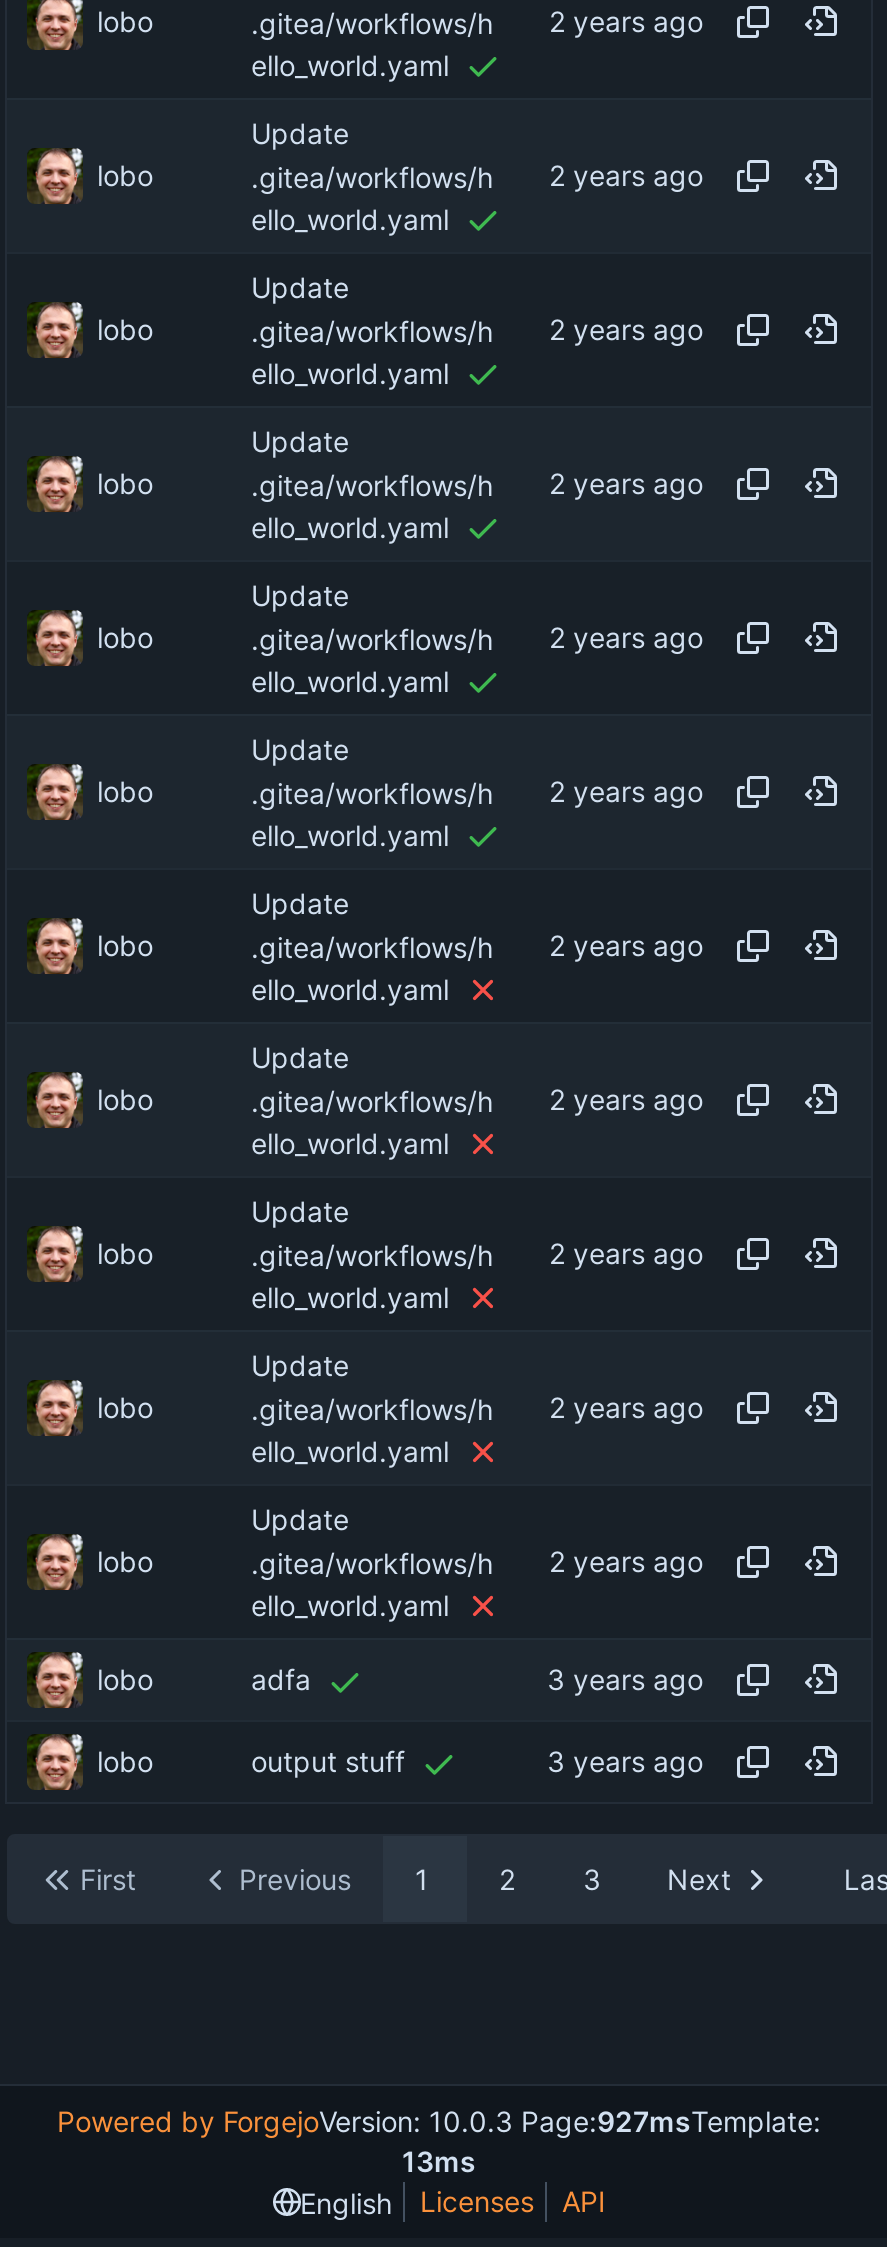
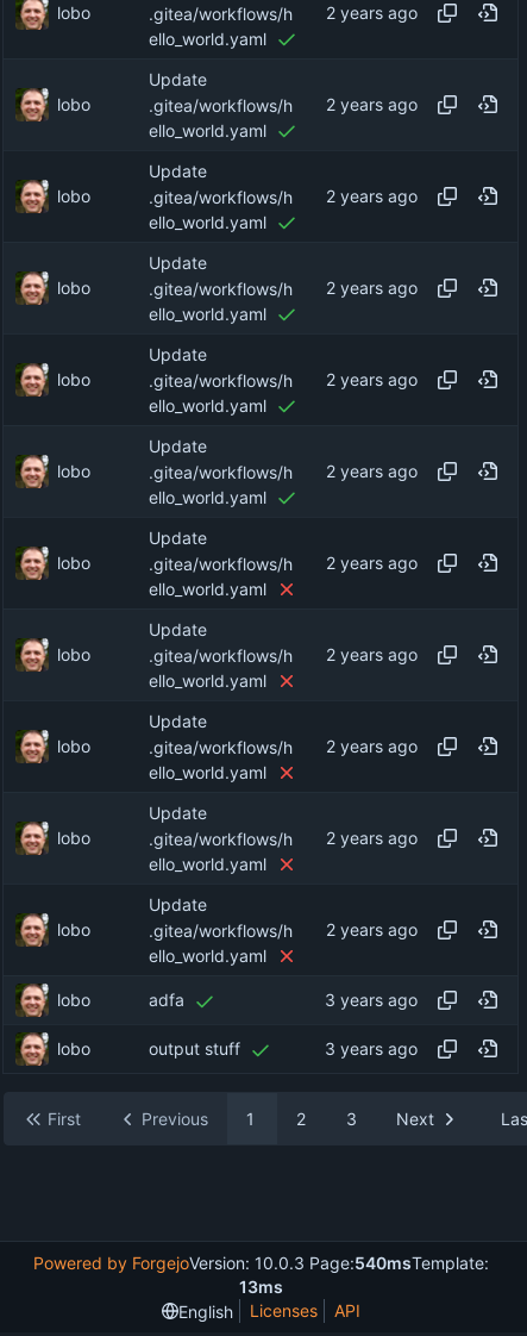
- Powered by ForgejoVersion: 10.0.3 Page:927msTemplate:
+ Powered by ForgejoVersion: 10.0.3 Page:540msTemplate:
